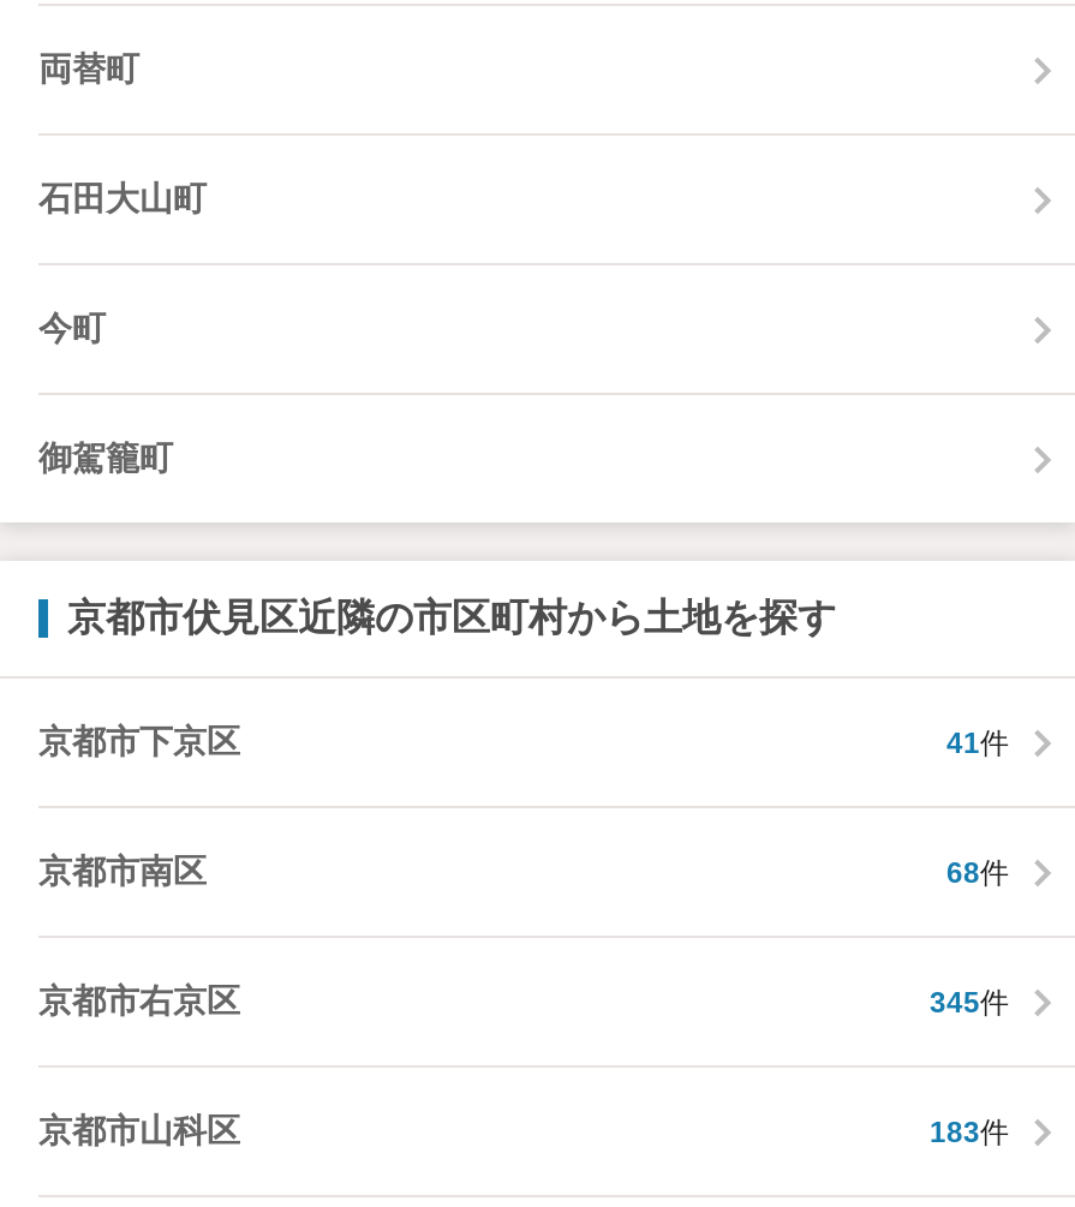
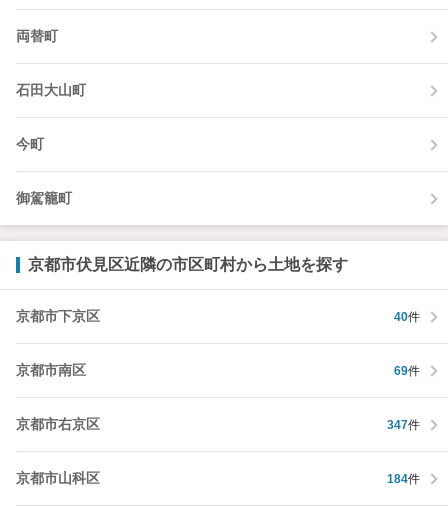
- 41件
+ 40件

- 68件
+ 69件

- 345件
+ 347件

- 183件
+ 184件
